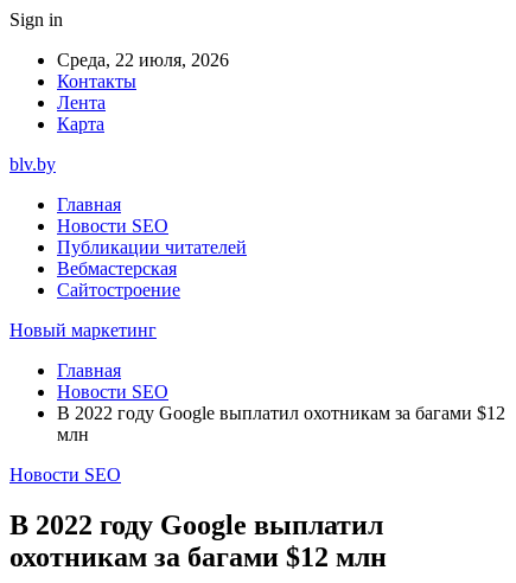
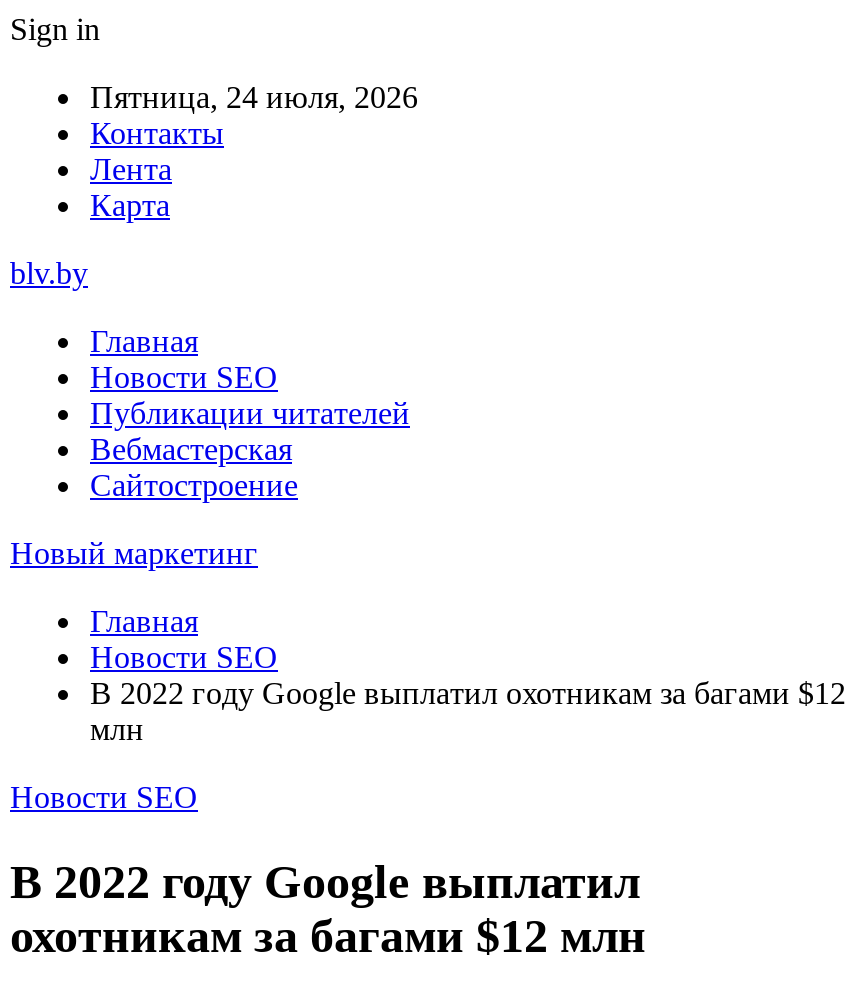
- Среда, 22 июля, 2026
+ Пятница, 24 июля, 2026
